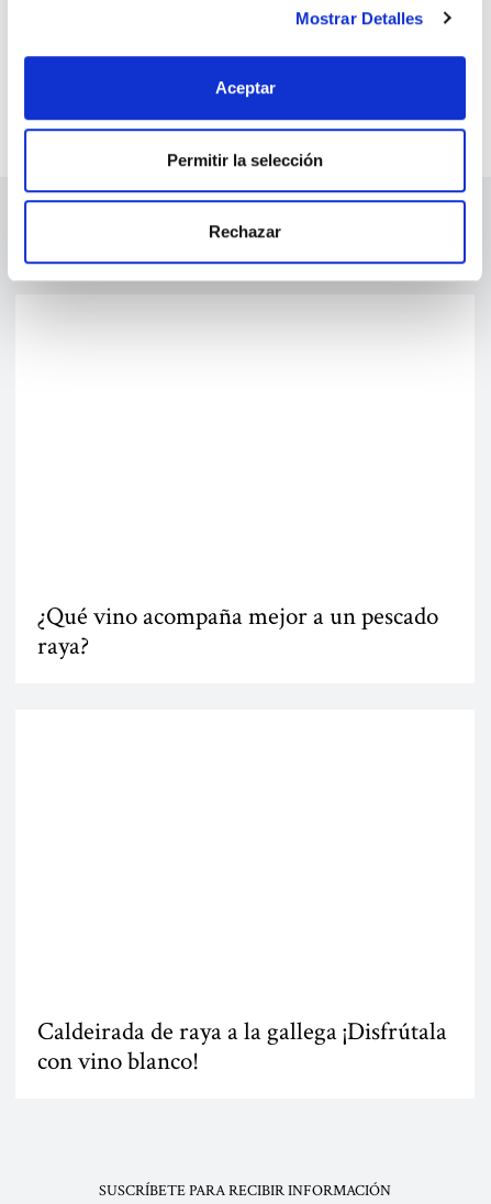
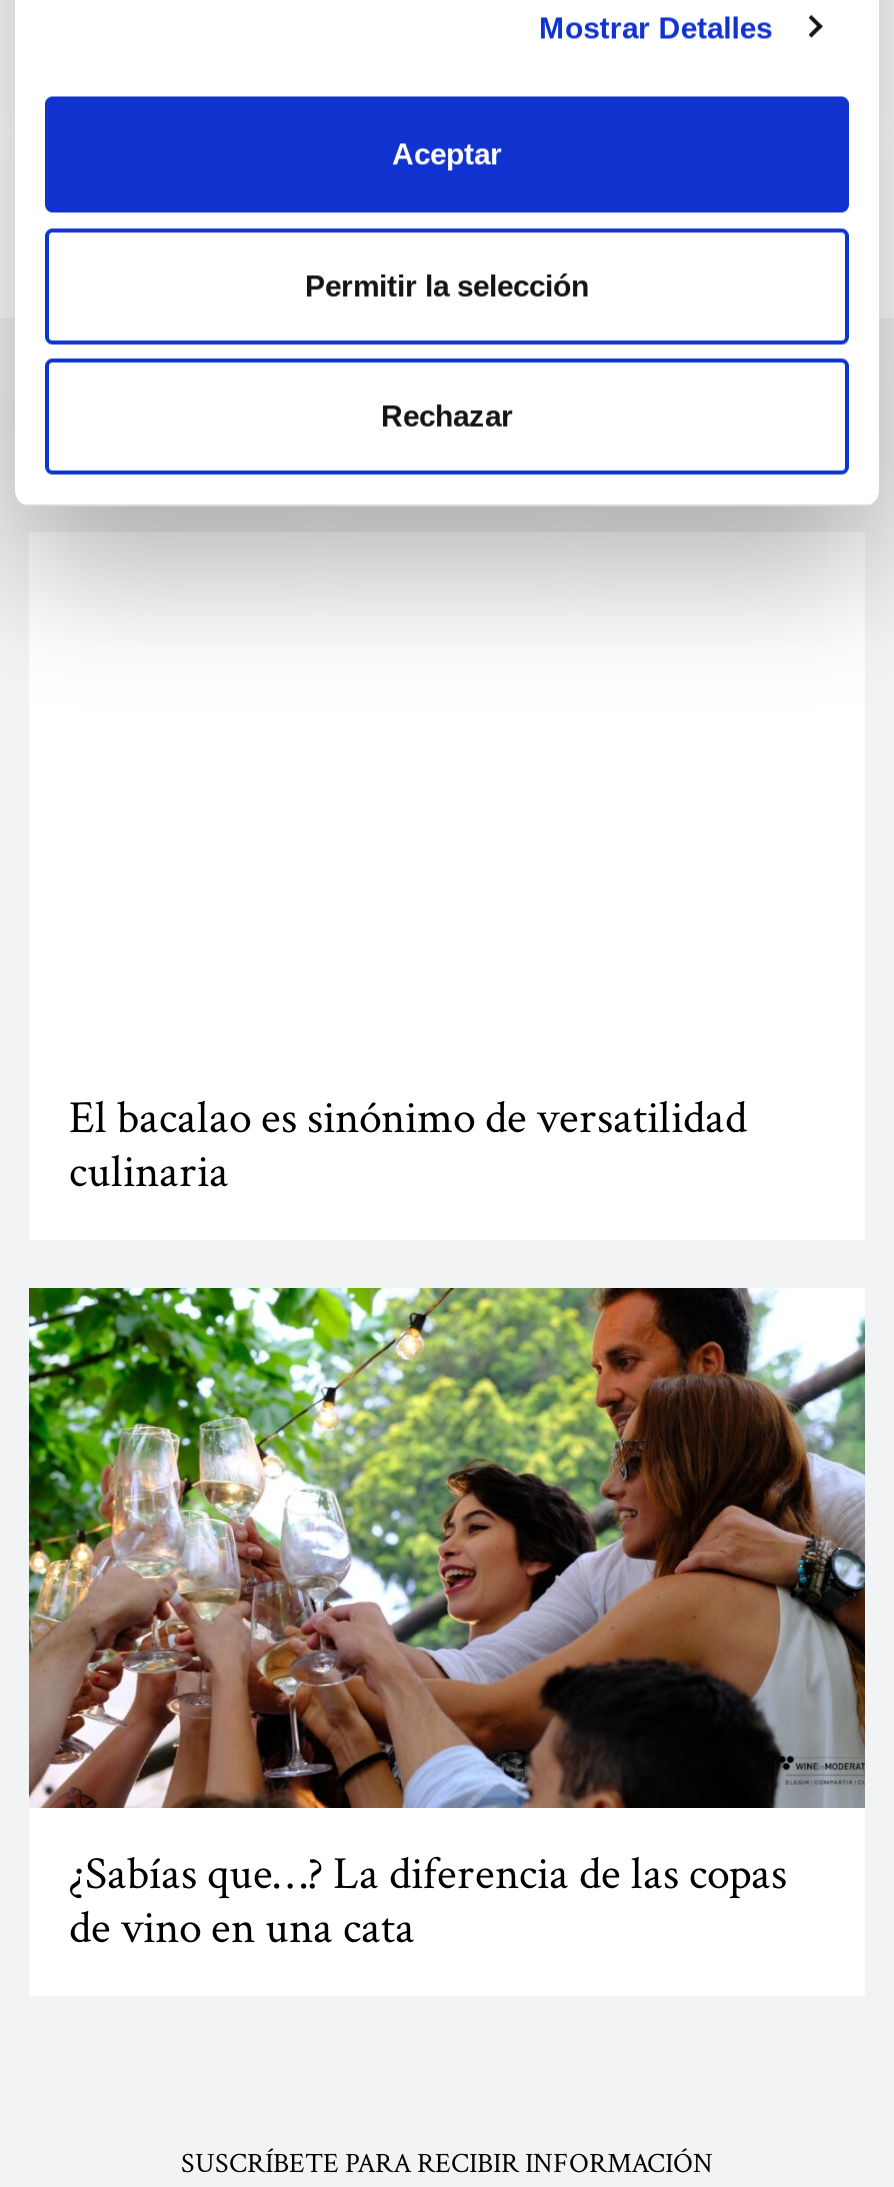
+ [image]

- ¿Qué vino acompaña mejor a un pescado
- raya?
+ El bacalao es sinónimo de versatilidad
+ culinaria

- Caldeirada de raya a la gallega ¡Disfrútala
- con vino blanco!
+ ¿Sabías que…? La diferencia de las copas
+ de vino en una cata
